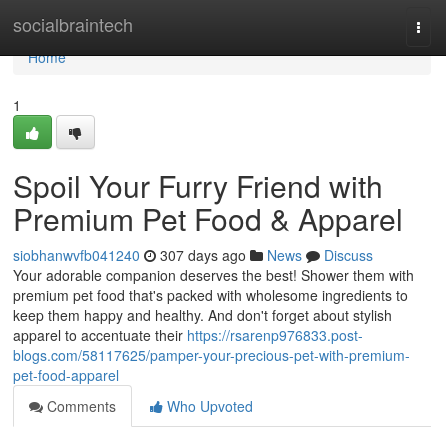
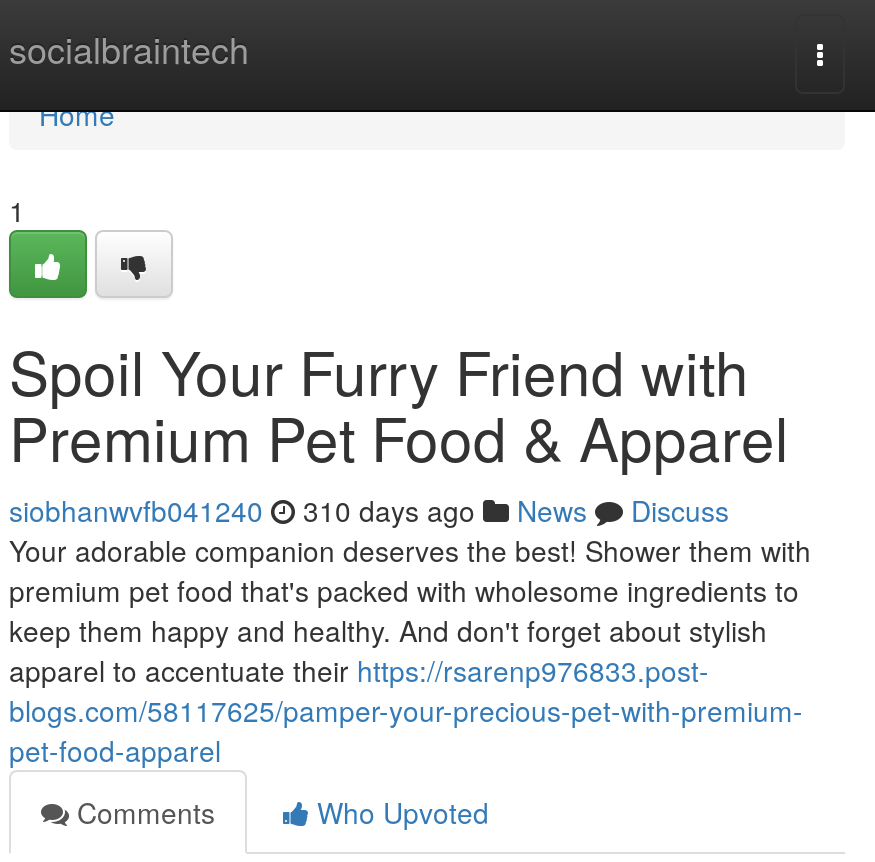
- siobhanwvfb041240 307 days ago News Discuss
+ siobhanwvfb041240 310 days ago News Discuss
